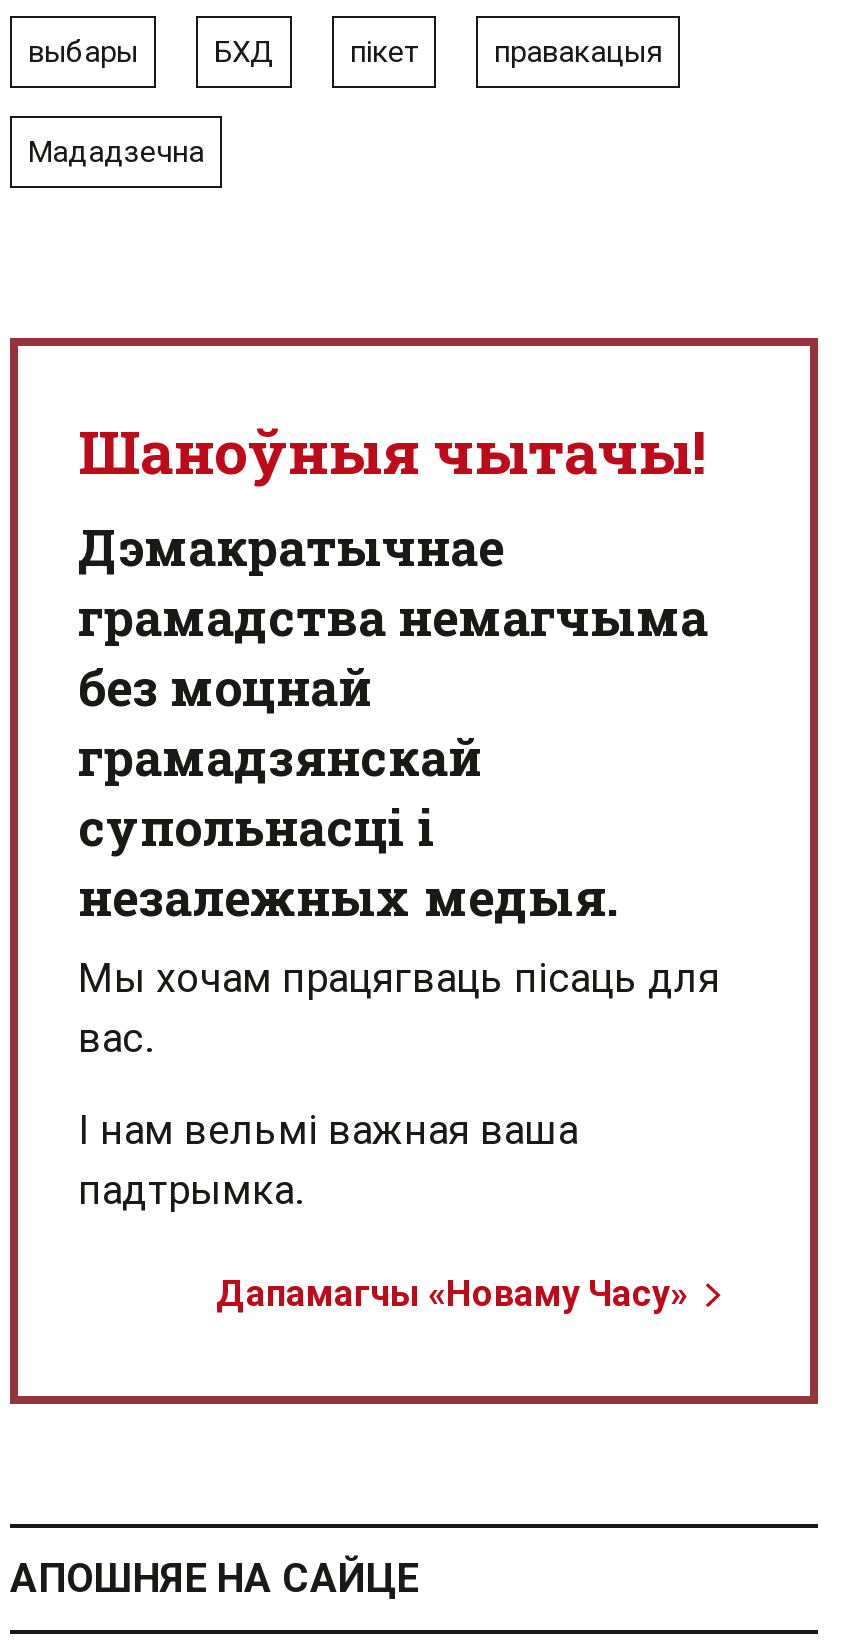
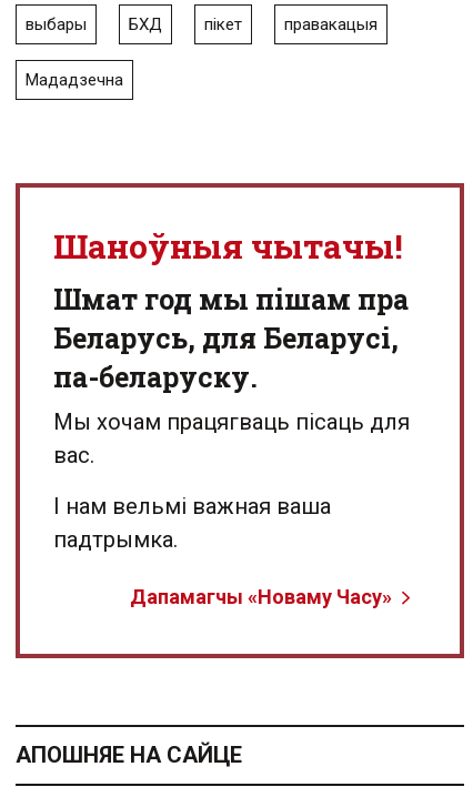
- Дэмакратычнае
- грамадства немагчыма
- без моцнай
- грамадзянскай
- супольнасці і
- незалежных медыя.
+ Шмат год мы пішам пра
+ Беларусь, для Беларусі,
+ па-беларуску.
